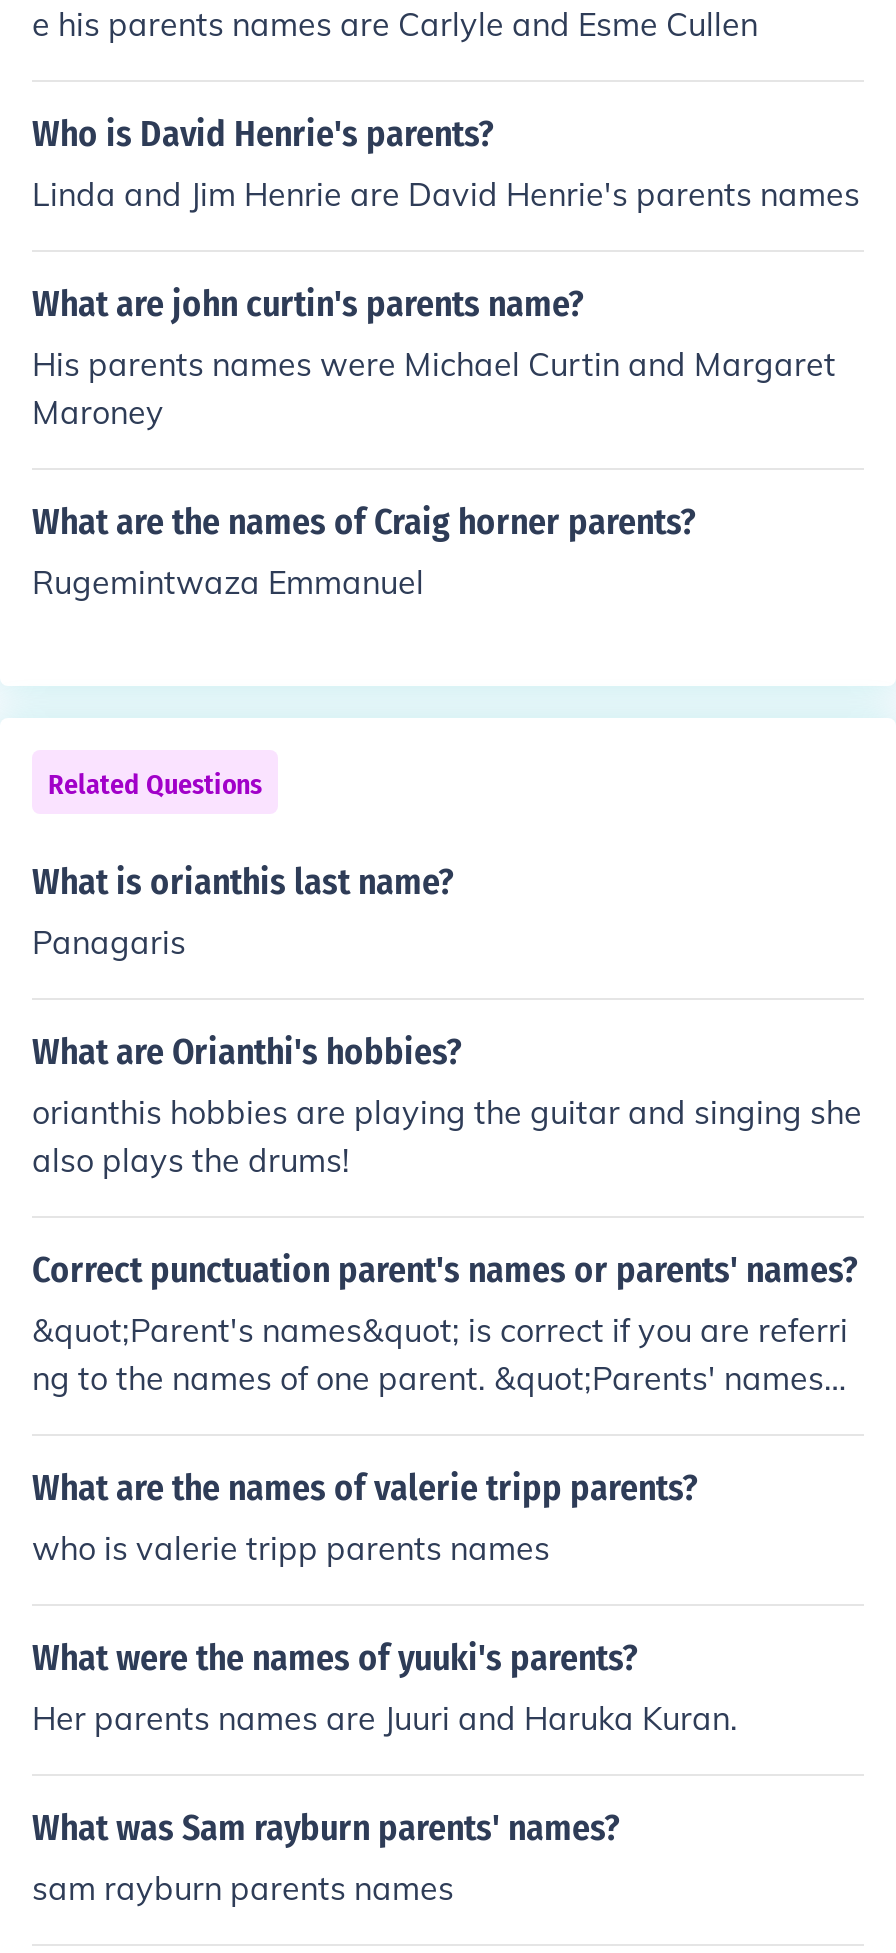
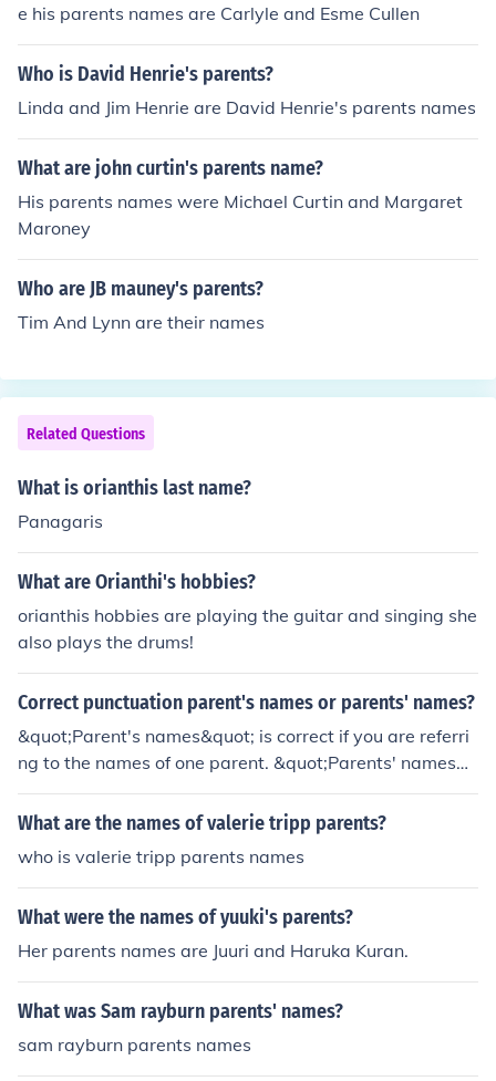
- What are the names of Craig horner parents?
- Rugemintwaza Emmanuel
+ Who are JB mauney's parents?
+ Tim And Lynn are their names
